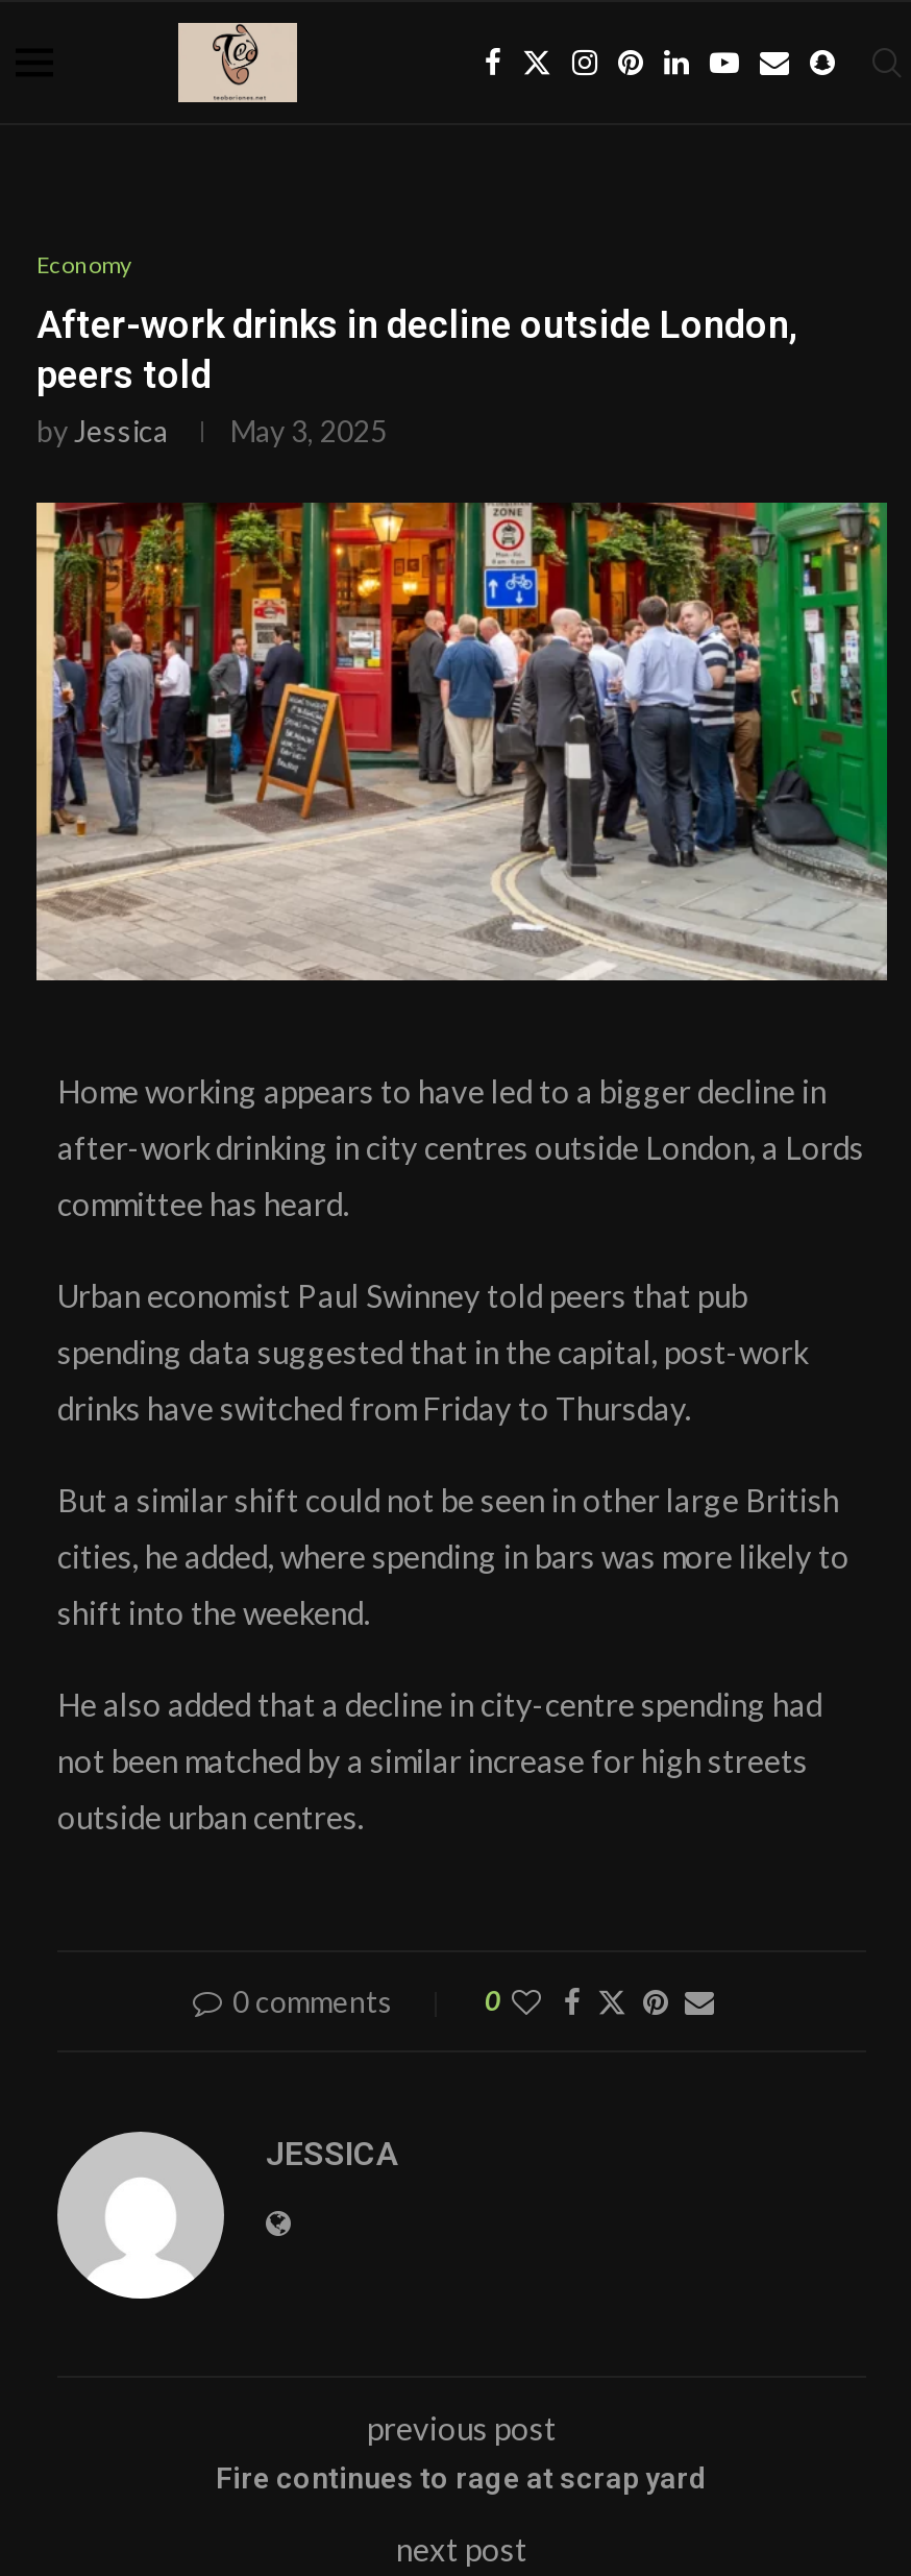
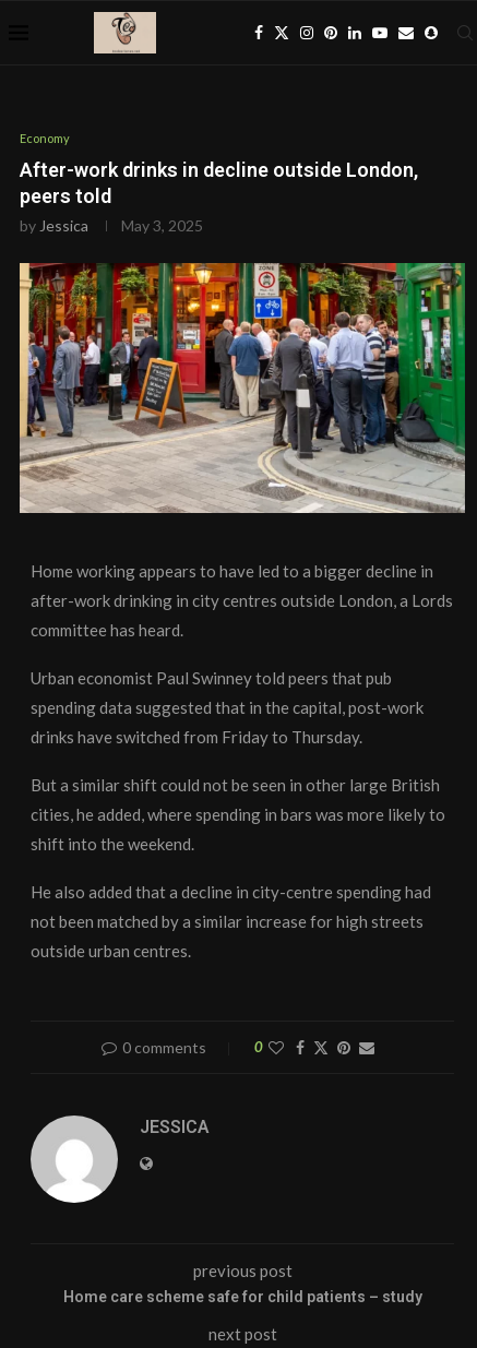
- Fire continues to rage at scrap yard
+ Home care scheme safe for child patients – study
